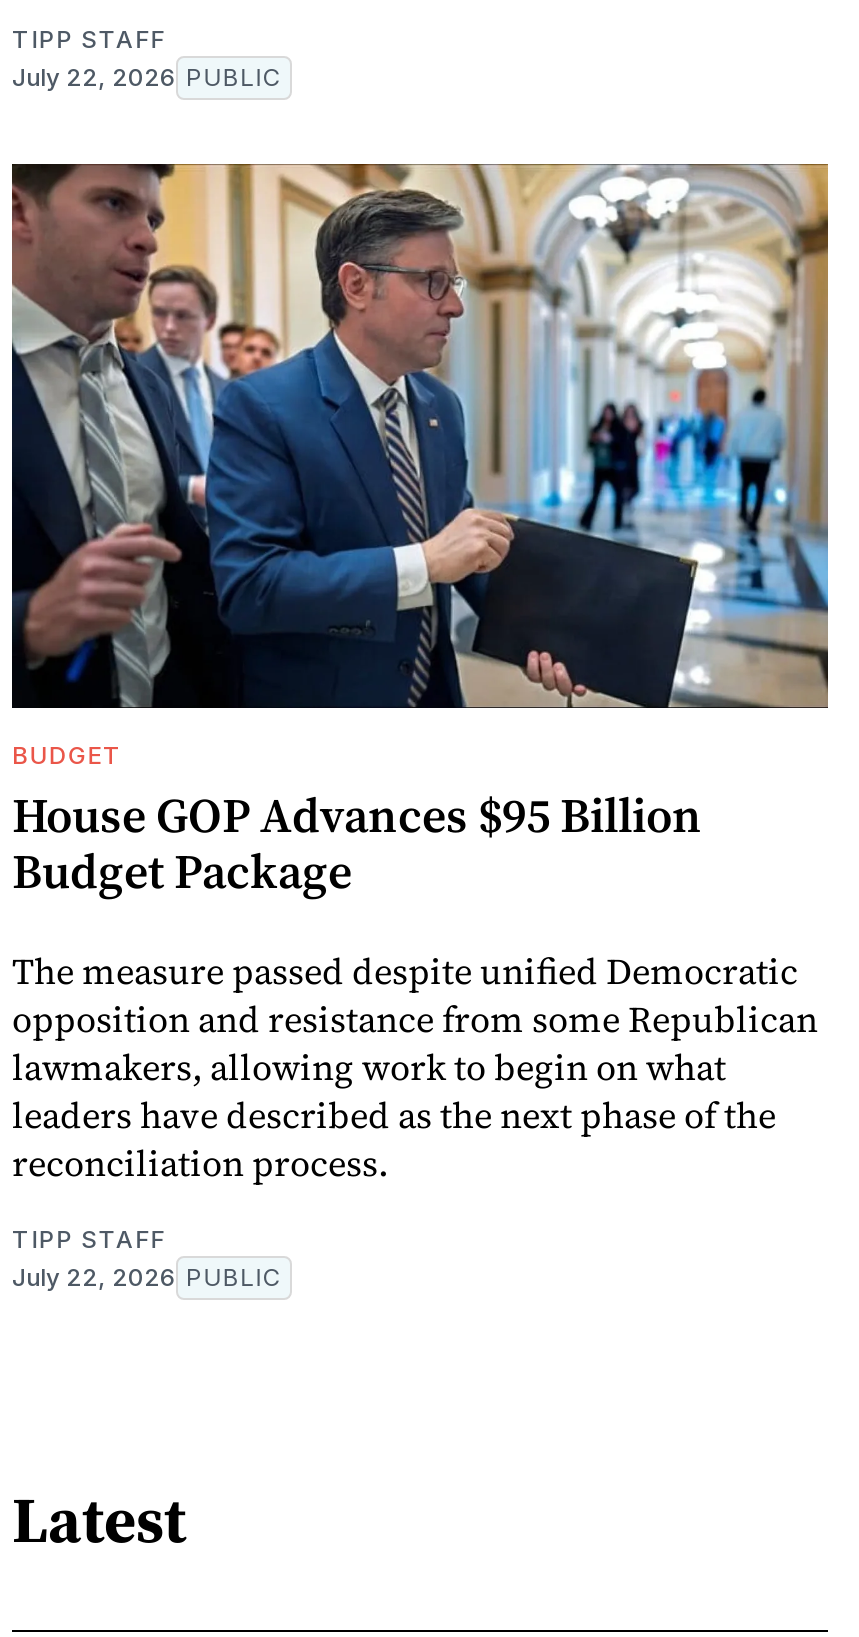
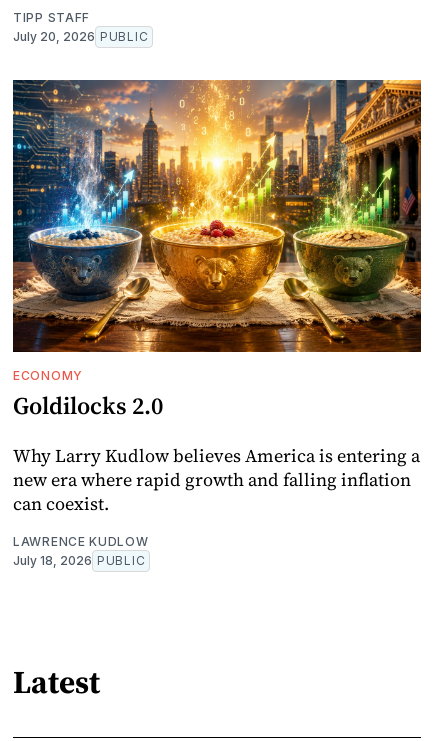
- July 22, 2026 PUBLIC
+ July 20, 2026 PUBLIC

- [image]
- BUDGET
- House GOP Advances $95 Billion
- Budget Package
+ [image]
+ ECONOMY
+ Goldilocks 2.0

- The measure passed despite unified Democratic
- opposition and resistance from some Republican
- lawmakers, allowing work to begin on what
- leaders have described as the next phase of the
- reconciliation process.
+ Why Larry Kudlow believes America is entering a
+ new era where rapid growth and falling inflation
+ can coexist.

- TIPP STAFF
- July 22, 2026 PUBLIC
+ LAWRENCE KUDLOW
+ July 18, 2026 PUBLIC
